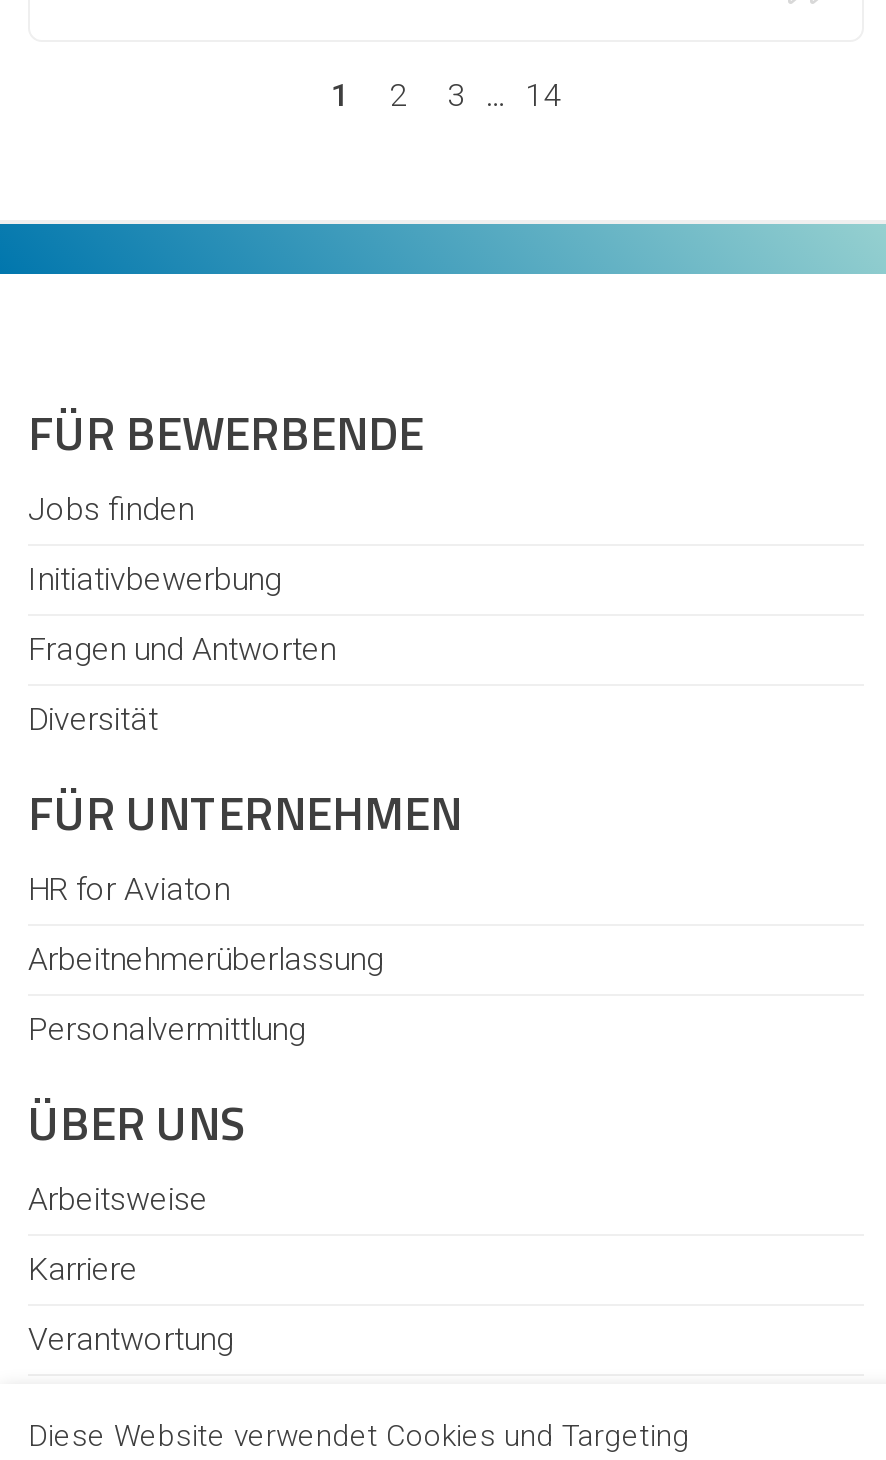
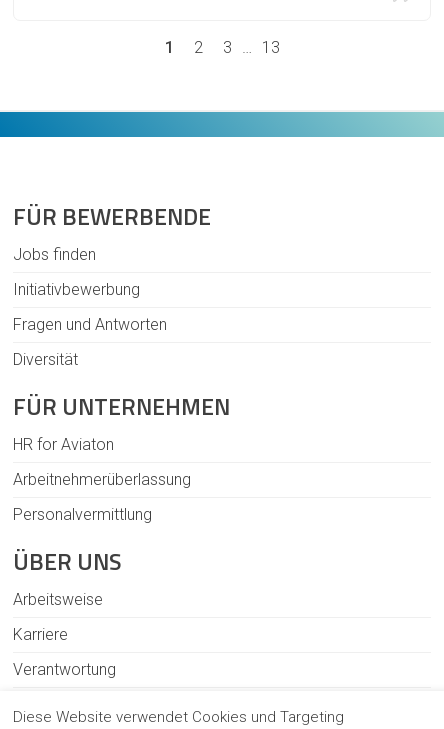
- 1 2 3 … 14
+ 1 2 3 … 13
